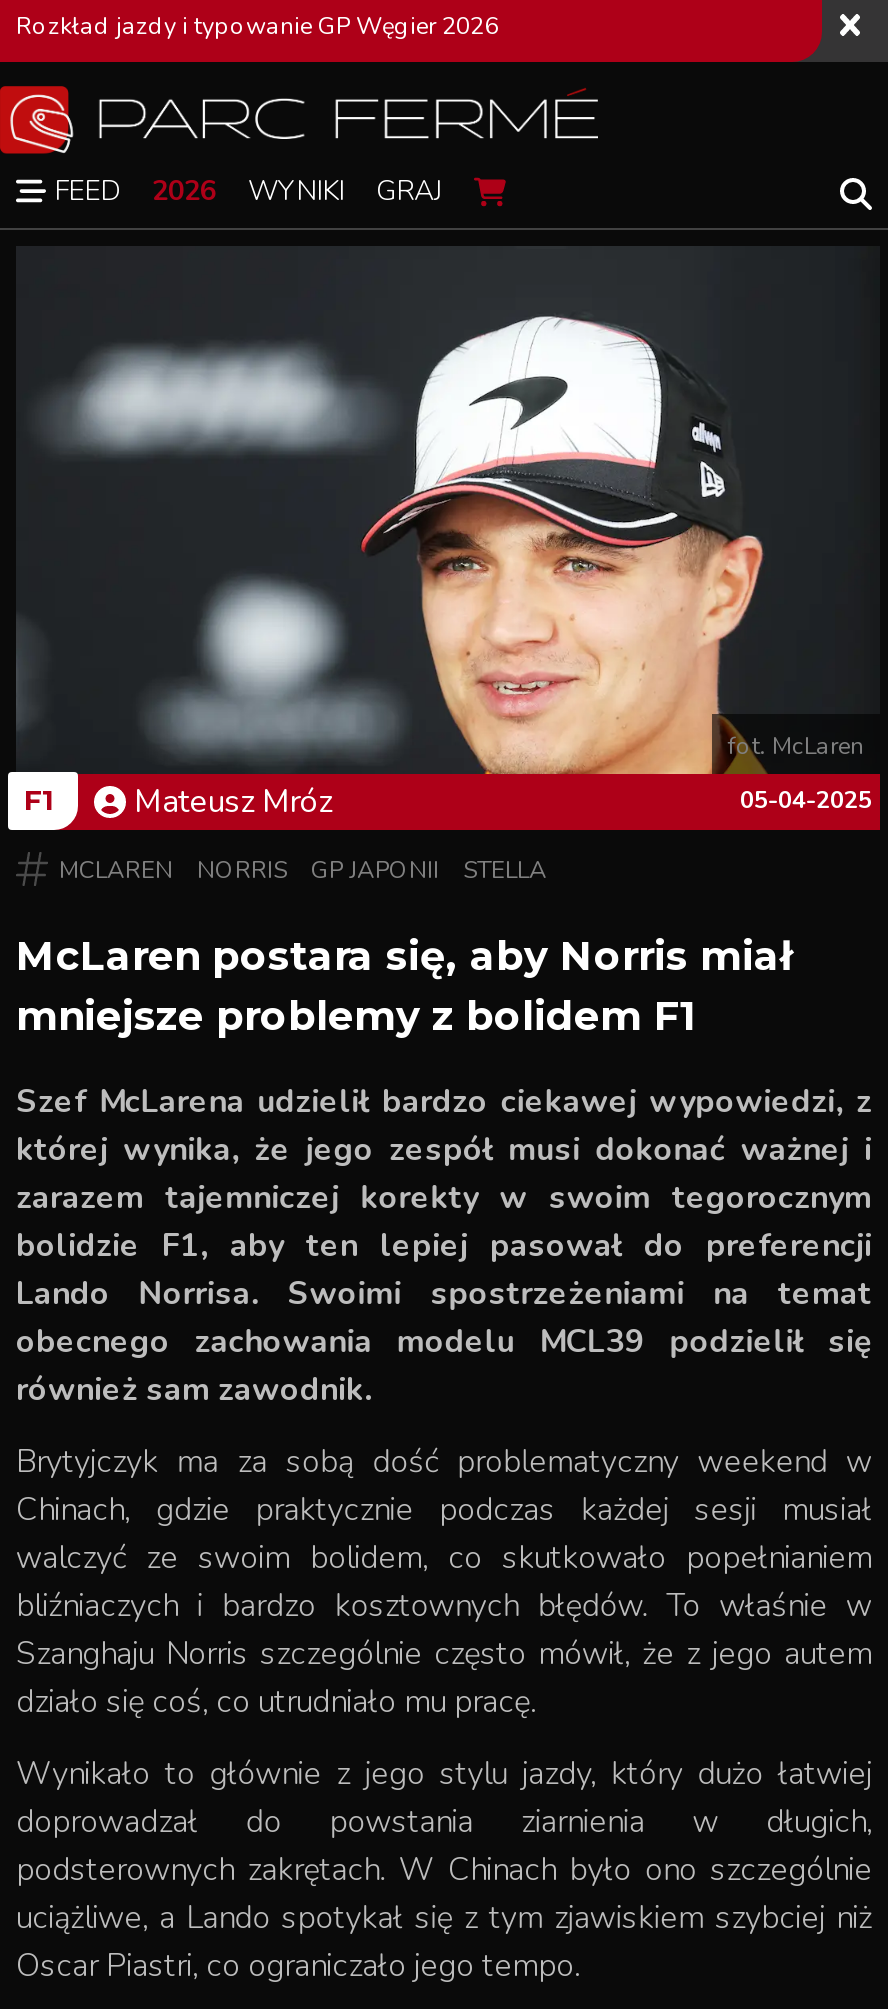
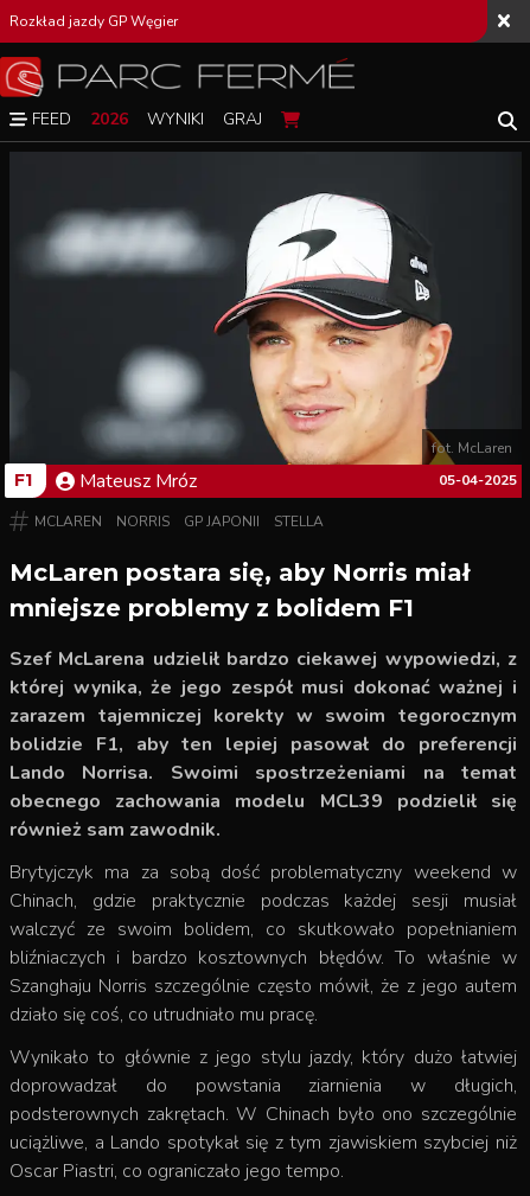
- Rozkład jazdy i typowanie GP Węgier 2026
+ Rozkład jazdy GP Węgier
